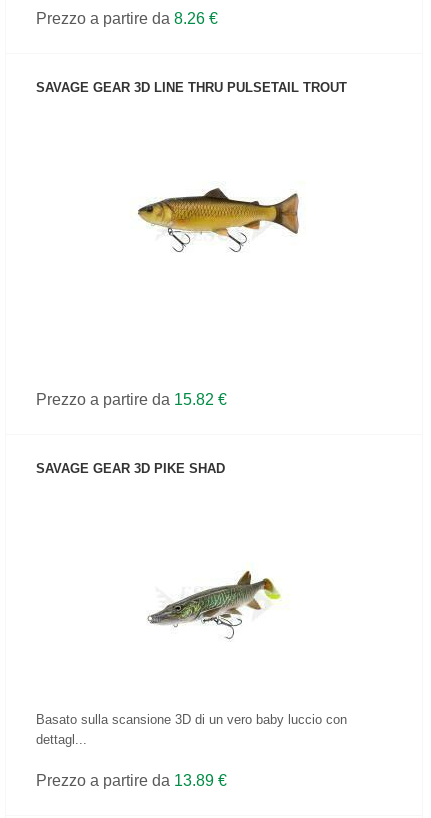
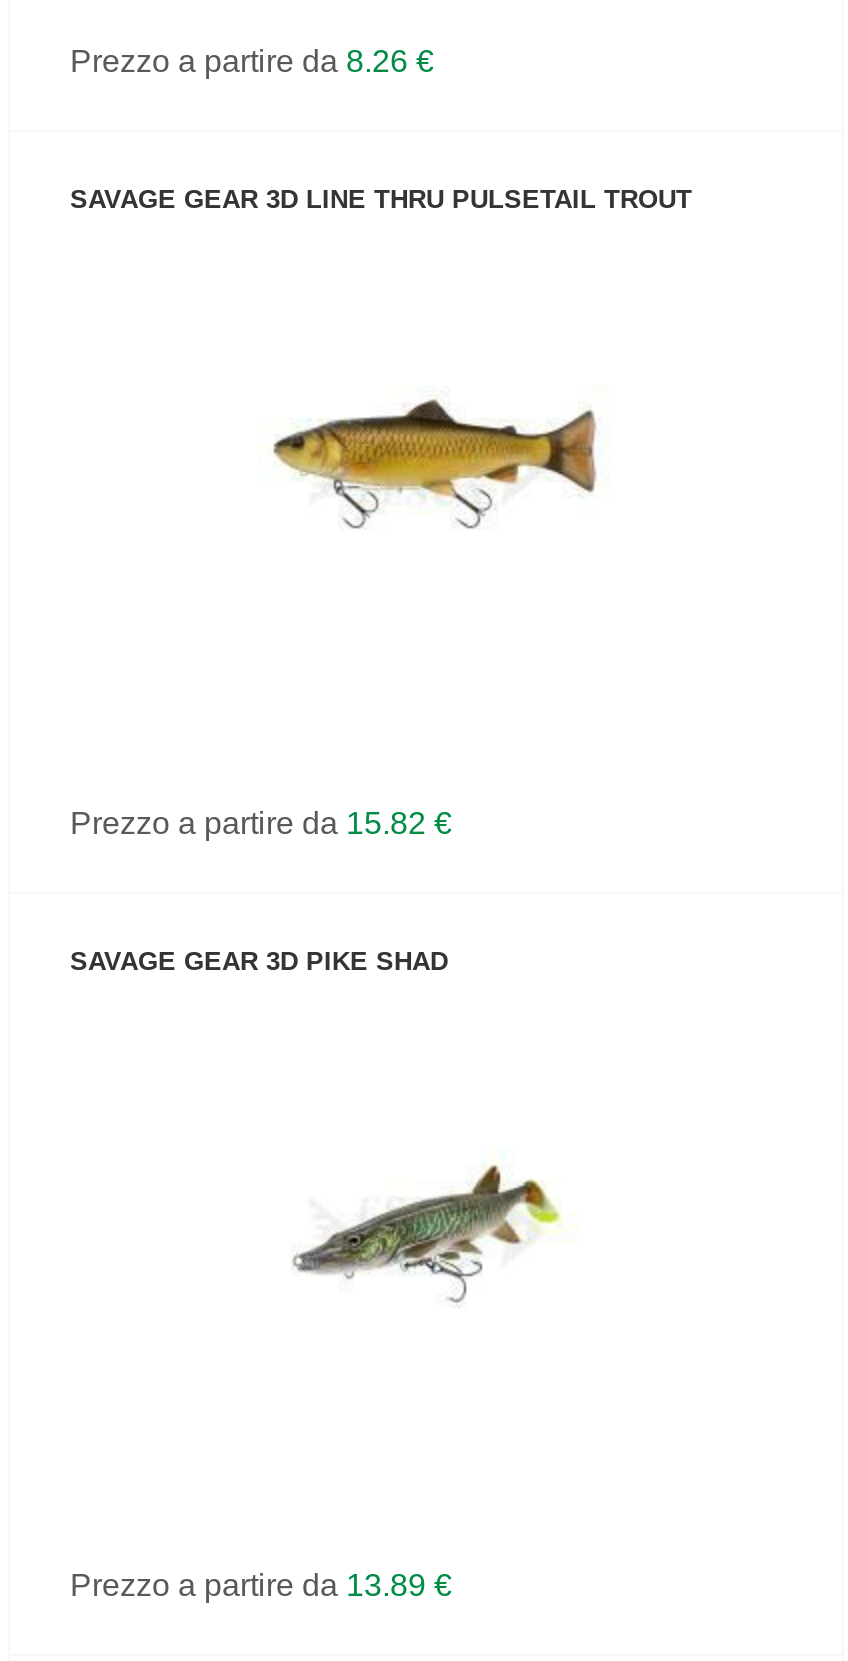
- Basato sulla scansione 3D di un vero baby luccio con
- dettagl...
